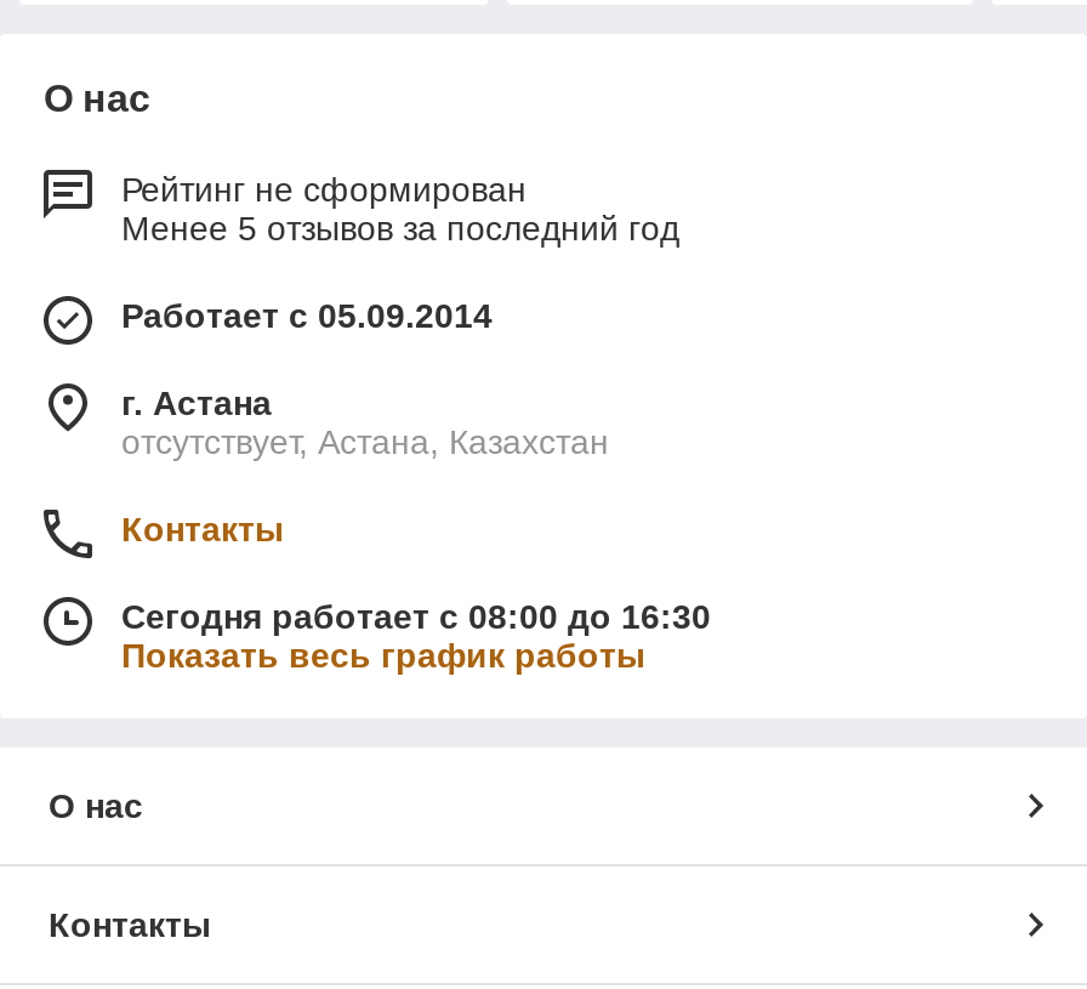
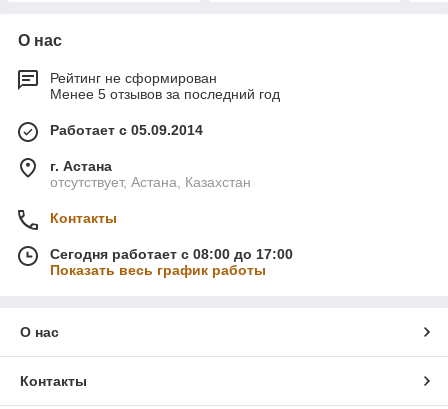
- Сегодня работает с 08:00 до 16:30
+ Сегодня работает с 08:00 до 17:00
